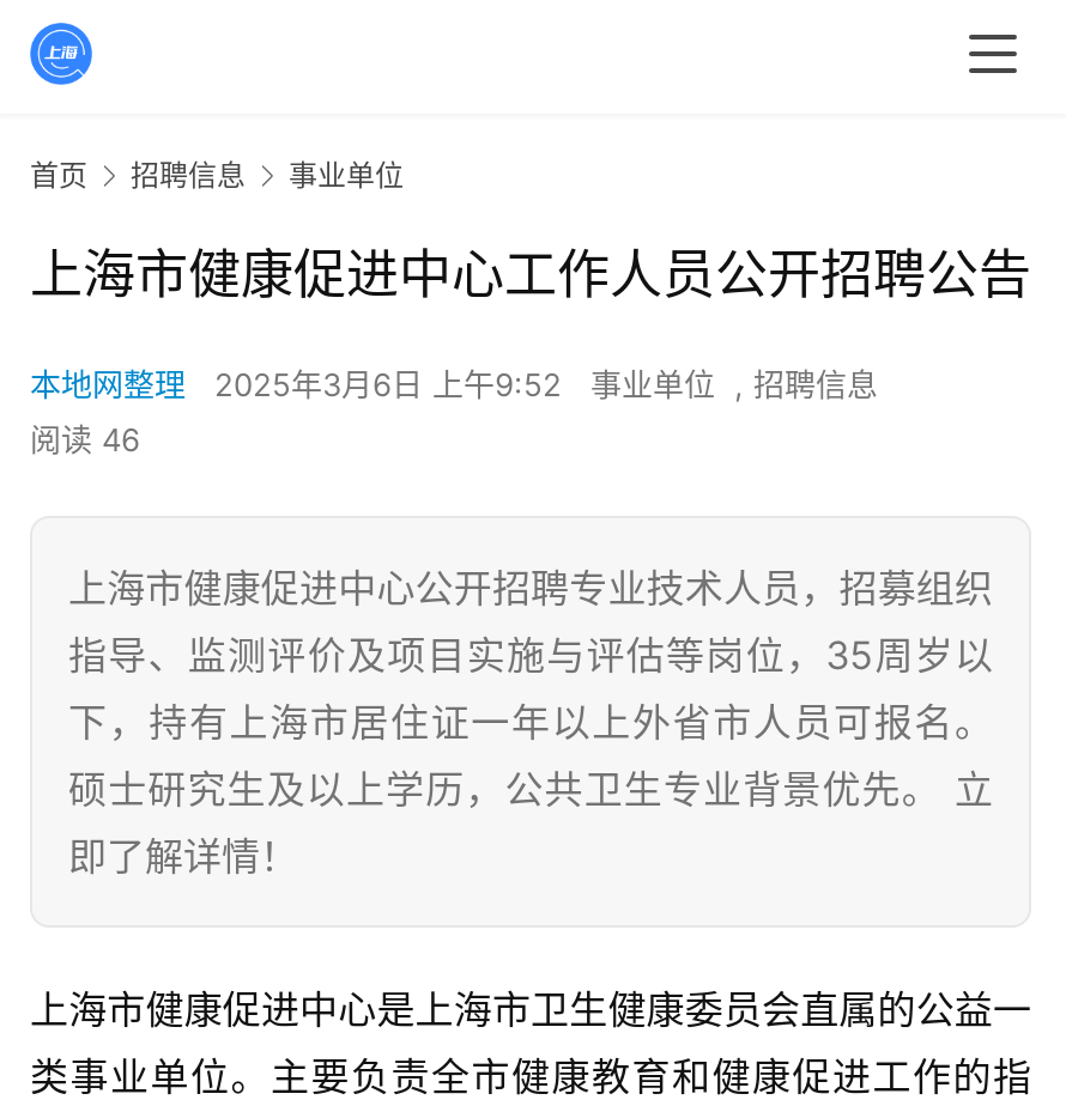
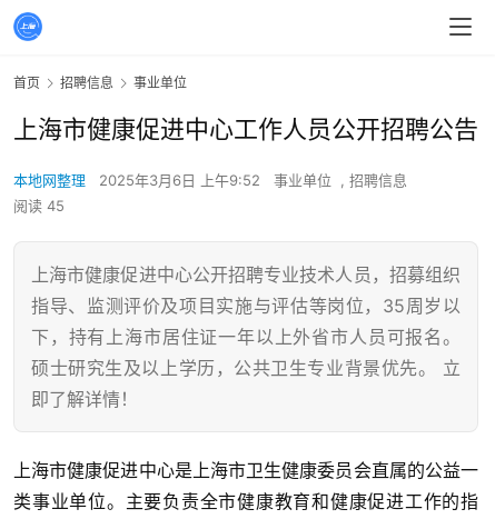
- 阅读 46
+ 阅读 45
